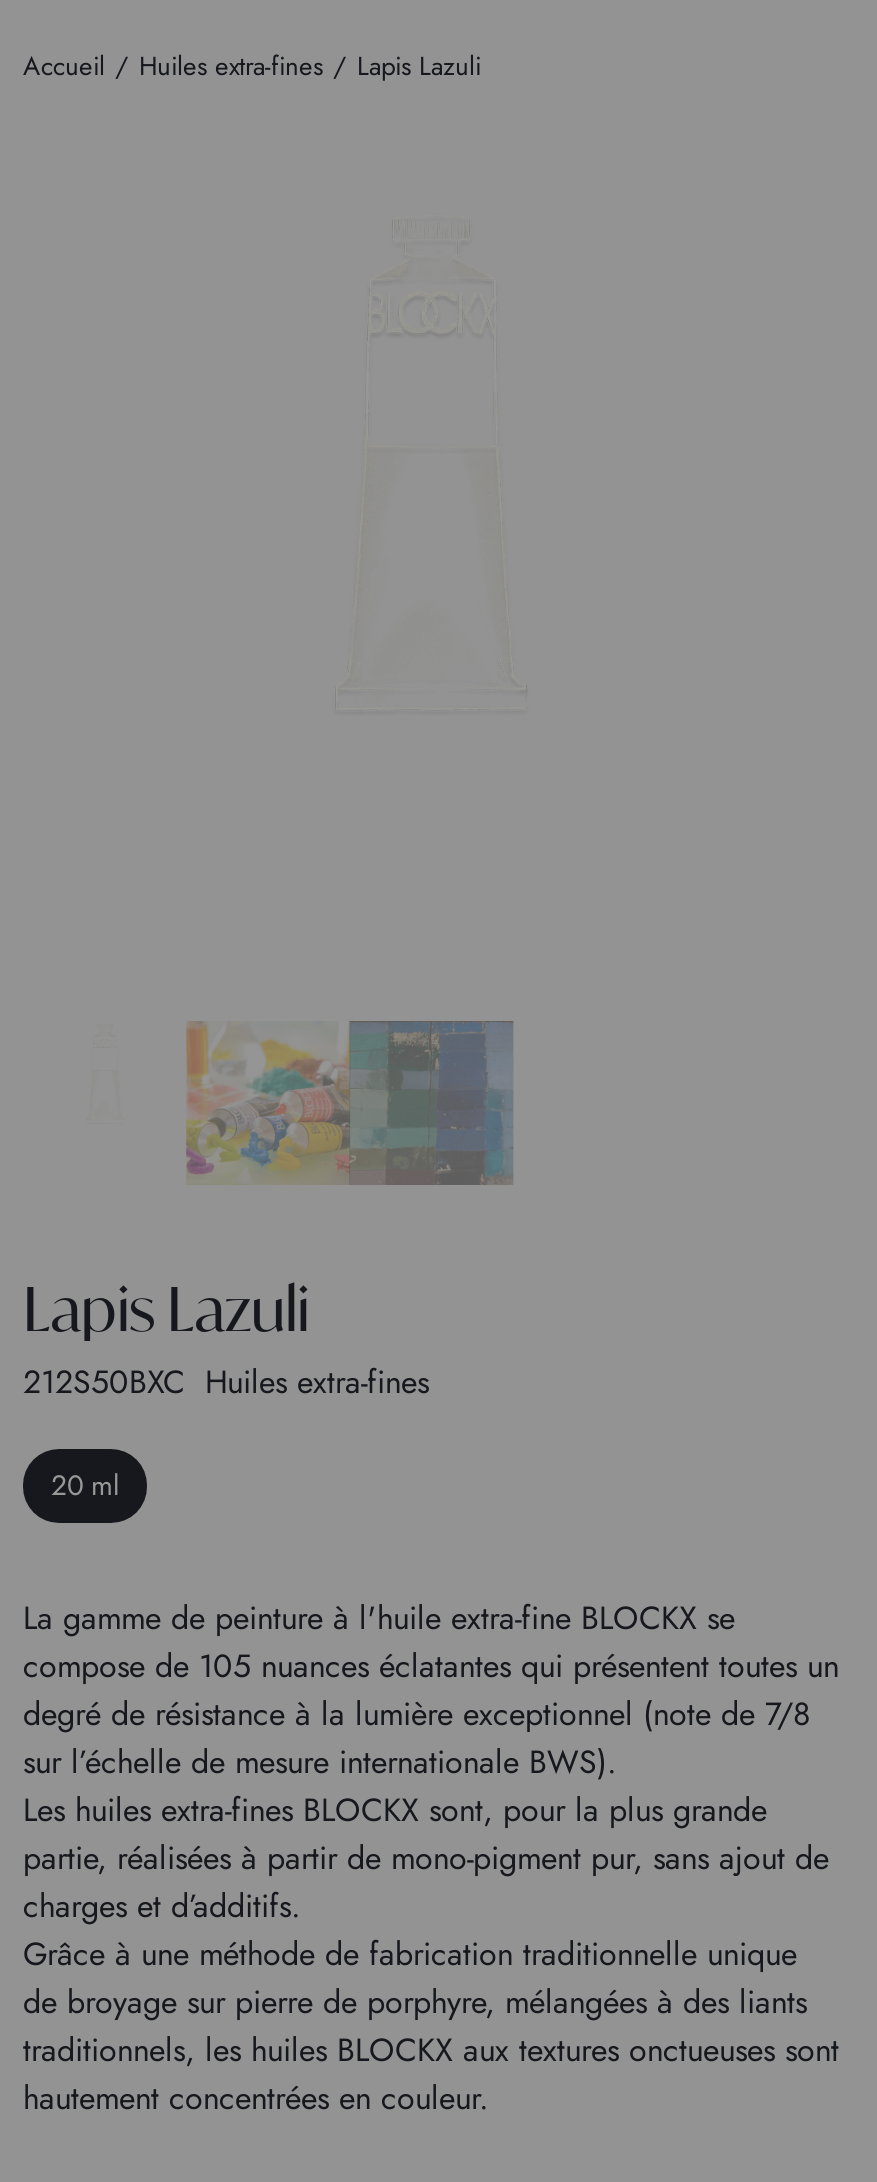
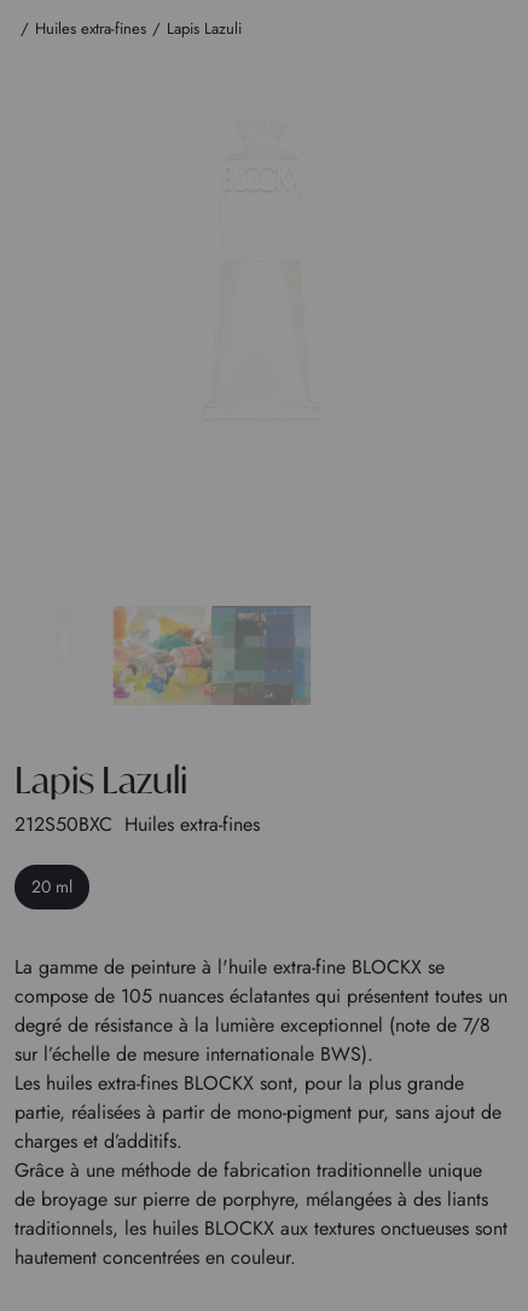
- Accueil
